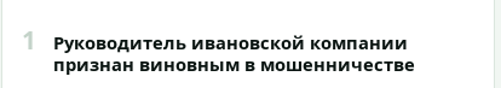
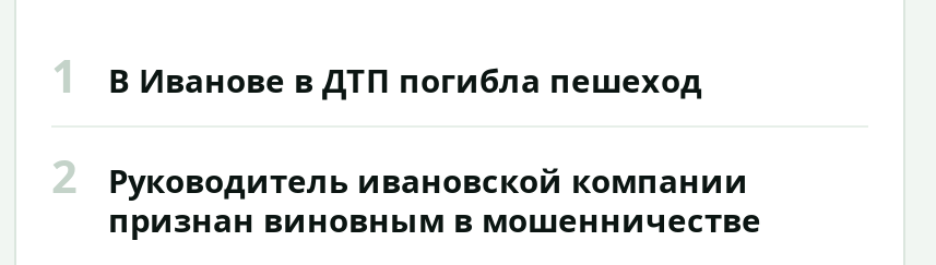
+ В Иванове в ДТП погибла пешеход
+ 2
